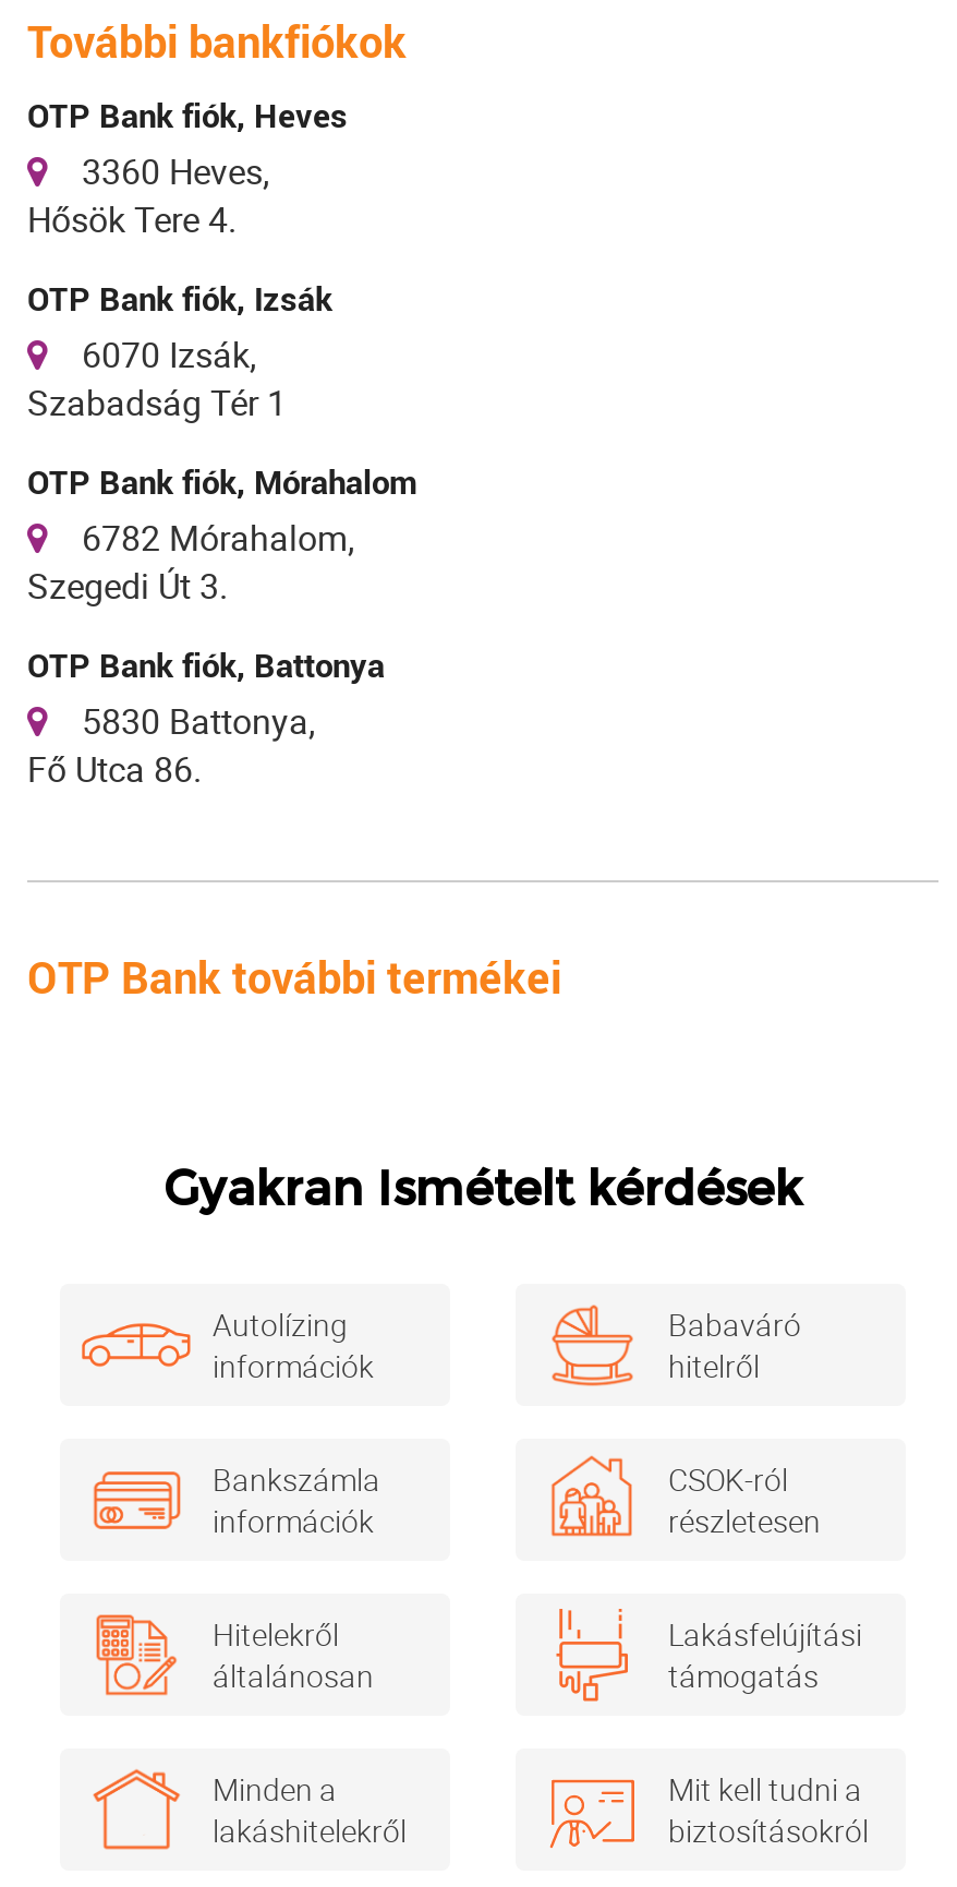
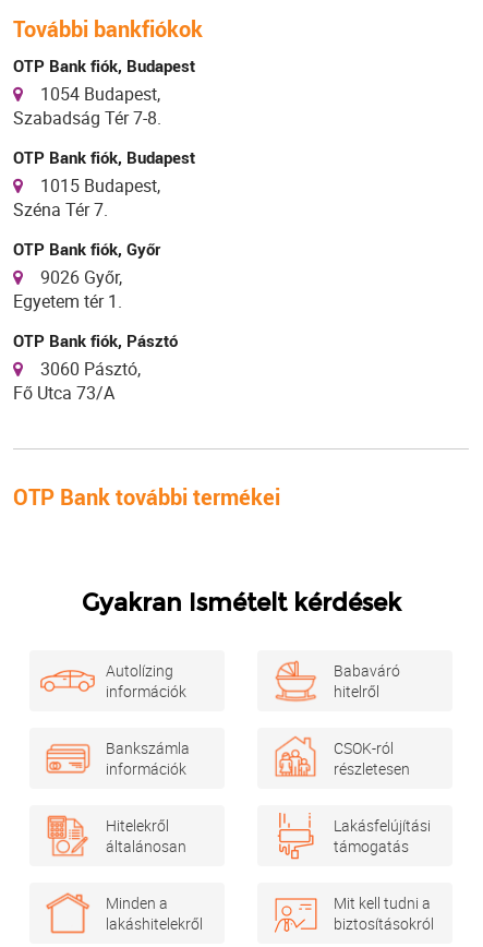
- OTP Bank fiók, Heves
- 3360 Heves,
- Hősök Tere 4.
+ OTP Bank fiók, Budapest
+ 1054 Budapest,
+ Szabadság Tér 7-8.

- OTP Bank fiók, Izsák
- 6070 Izsák,
- Szabadság Tér 1
+ OTP Bank fiók, Budapest
+ 1015 Budapest,
+ Széna Tér 7.

- OTP Bank fiók, Mórahalom
- 6782 Mórahalom,
- Szegedi Út 3.
+ OTP Bank fiók, Győr
+ 9026 Győr,
+ Egyetem tér 1.

- OTP Bank fiók, Battonya
- 5830 Battonya,
- Fő Utca 86.
+ OTP Bank fiók, Pásztó
+ 3060 Pásztó,
+ Fő Utca 73/A
